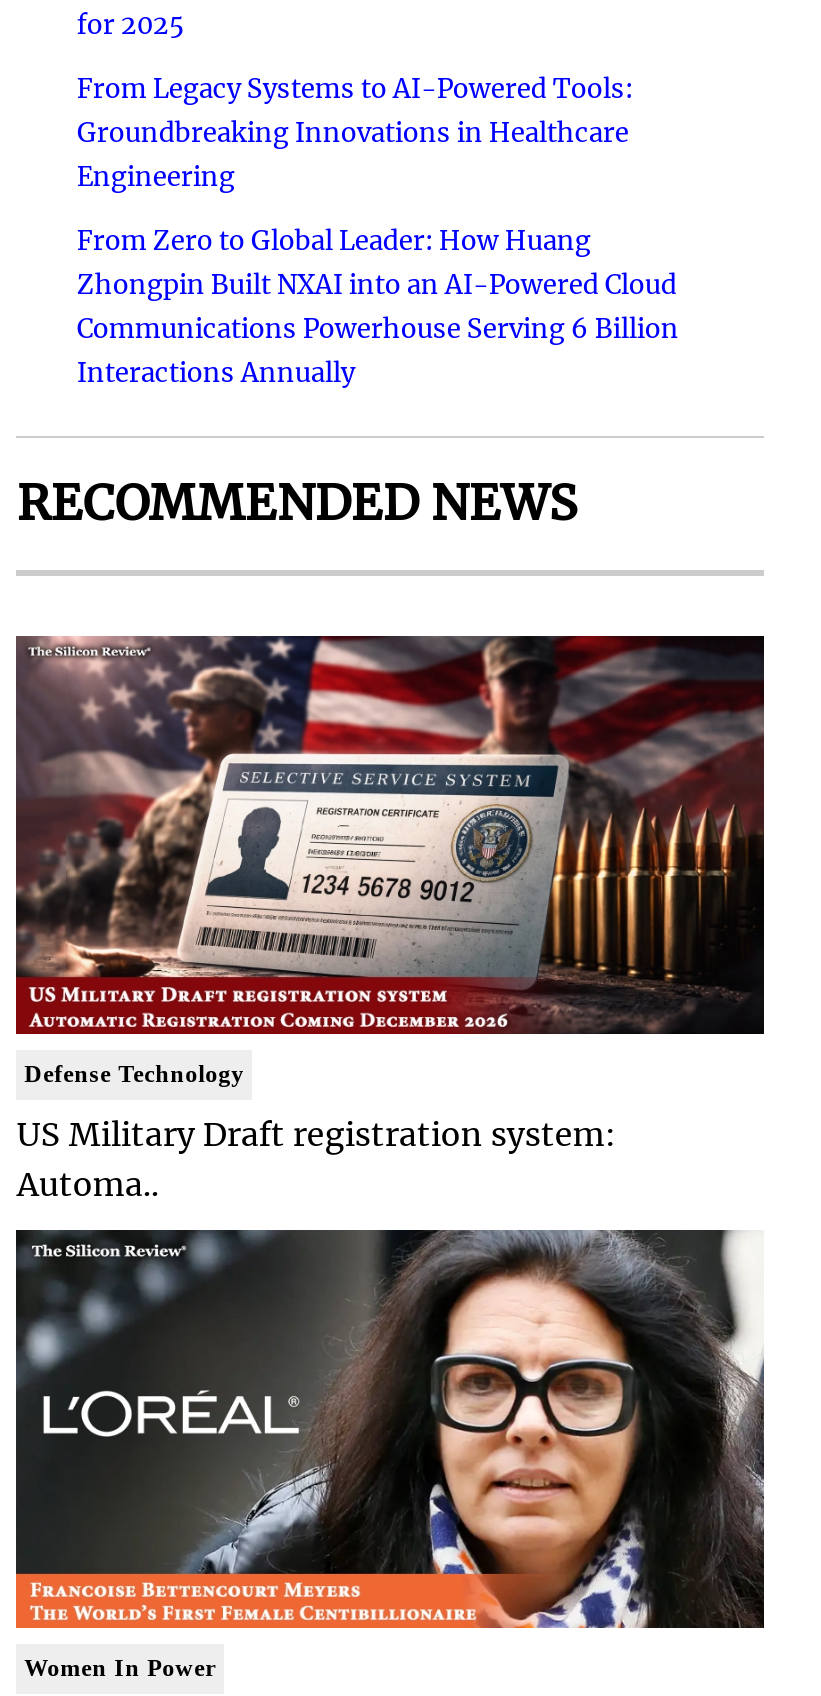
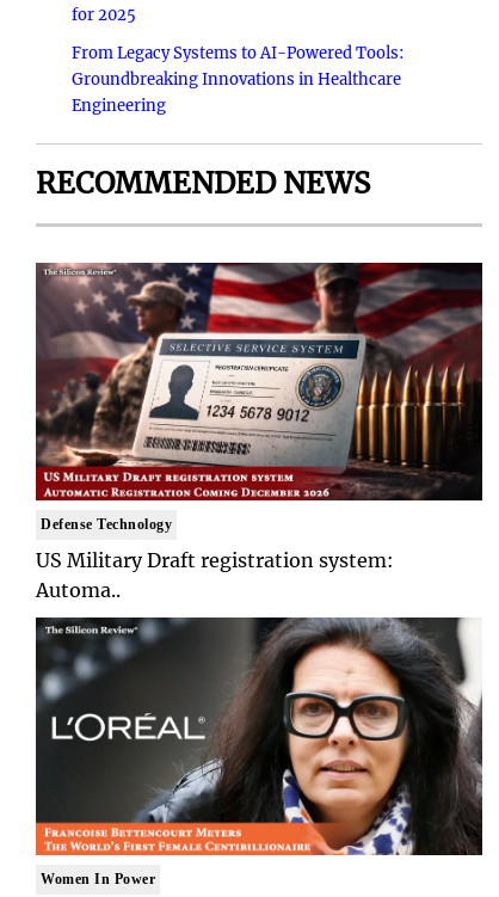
- From Zero to Global Leader: How Huang
- Zhongpin Built NXAI into an AI-Powered Cloud
- Communications Powerhouse Serving 6 Billion
- Interactions Annually
